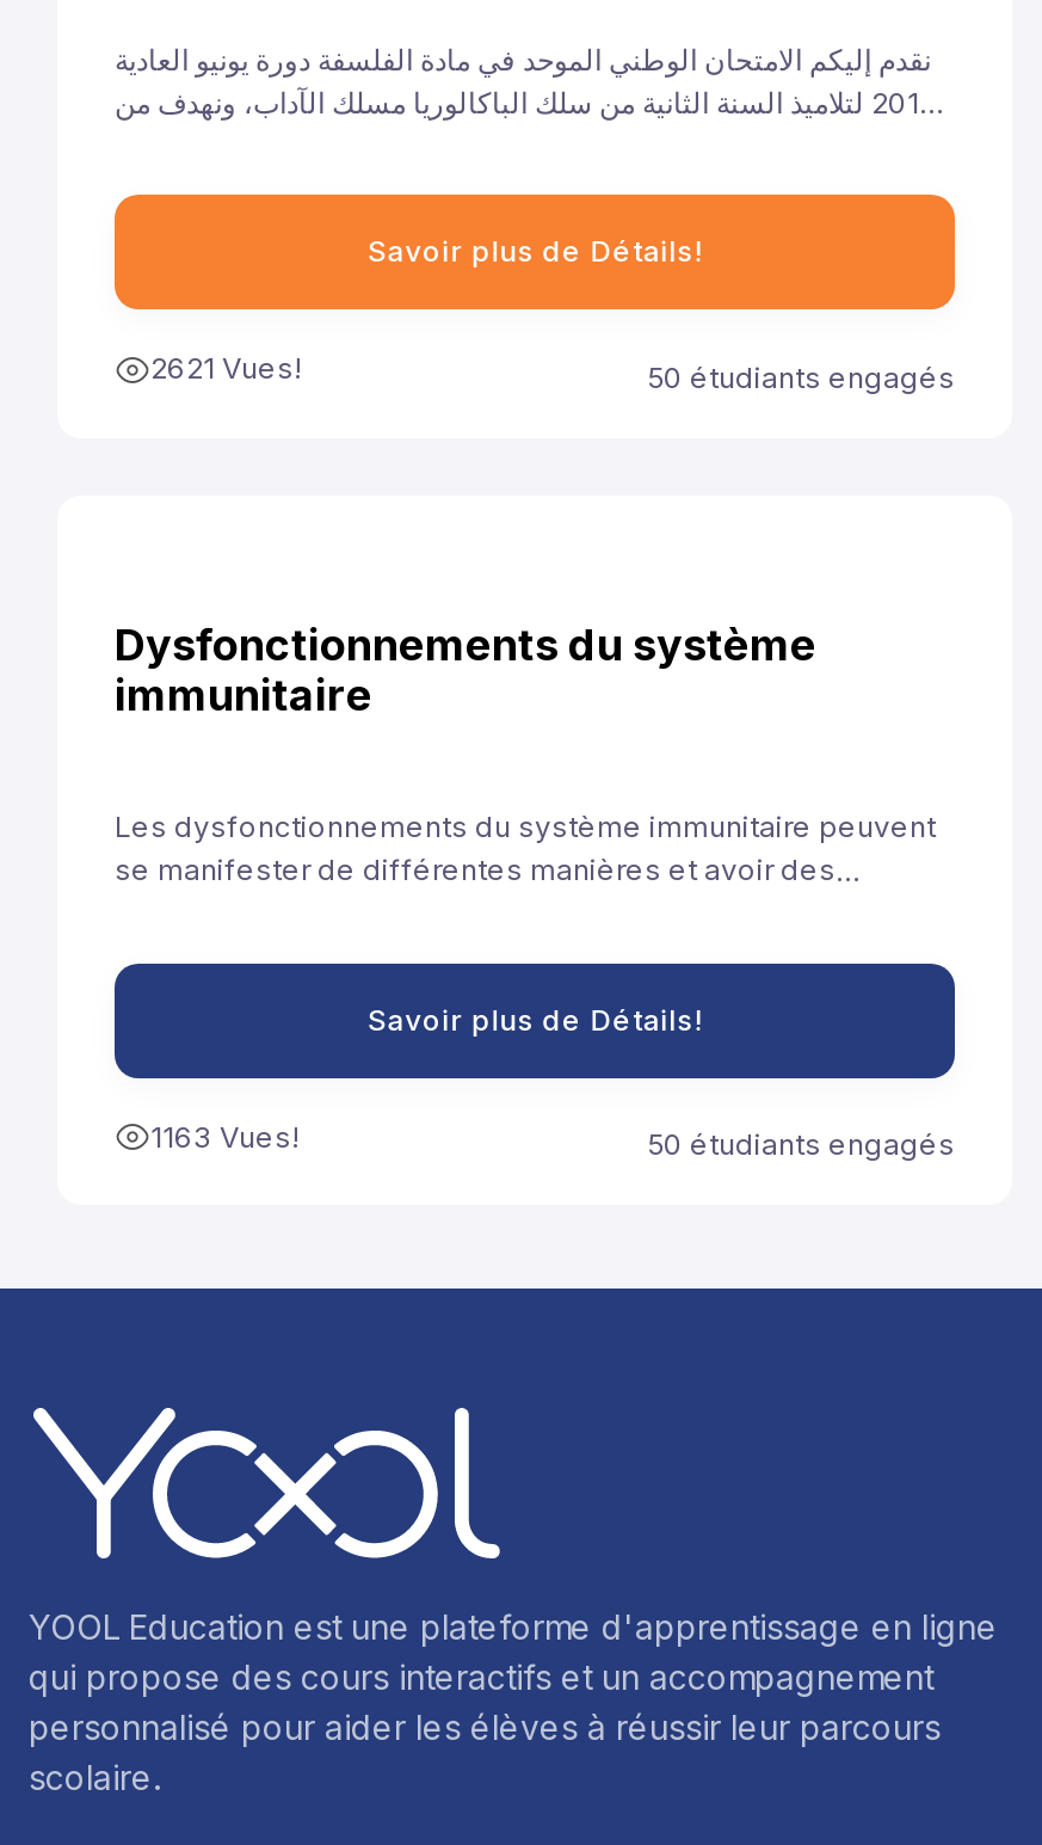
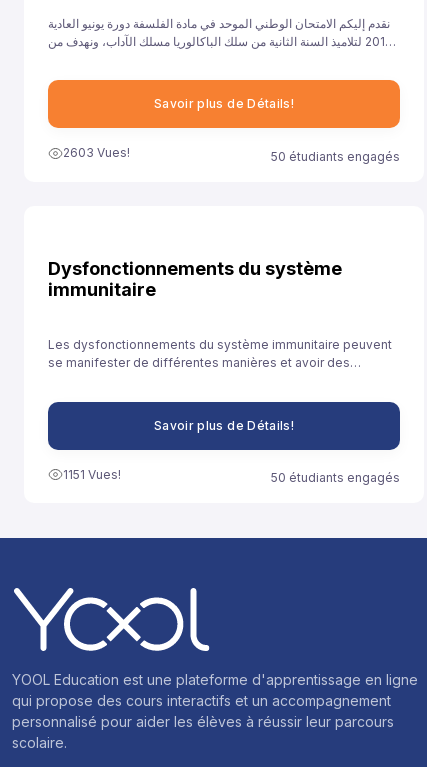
- 2621 Vues!
+ 2603 Vues!

- 1163 Vues!
+ 1151 Vues!
